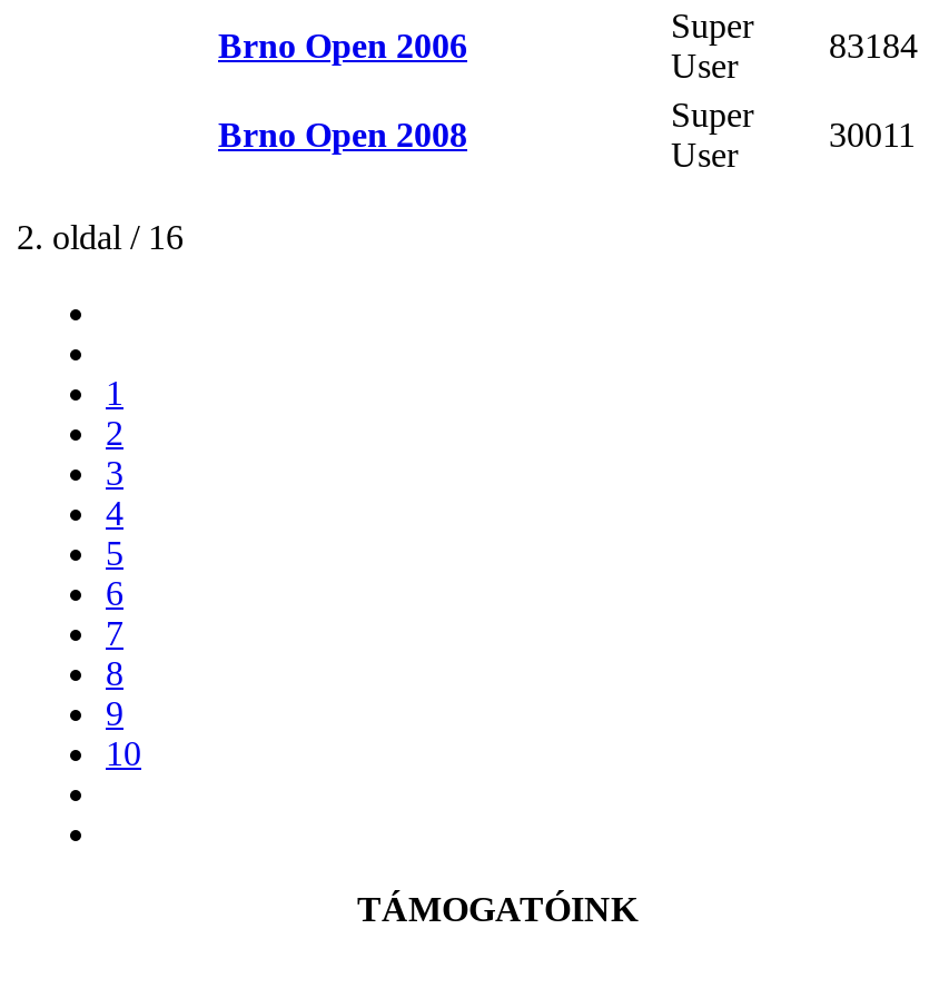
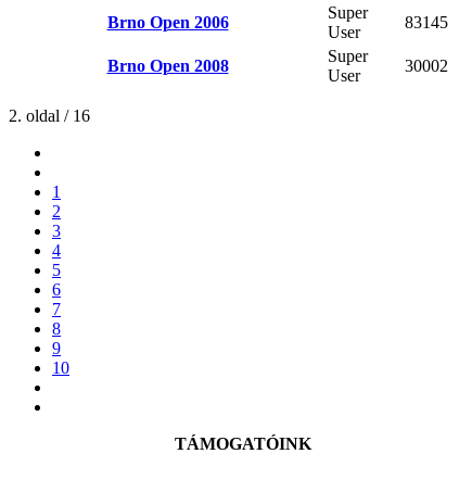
- 83184
+ 83145

- 30011
+ 30002
